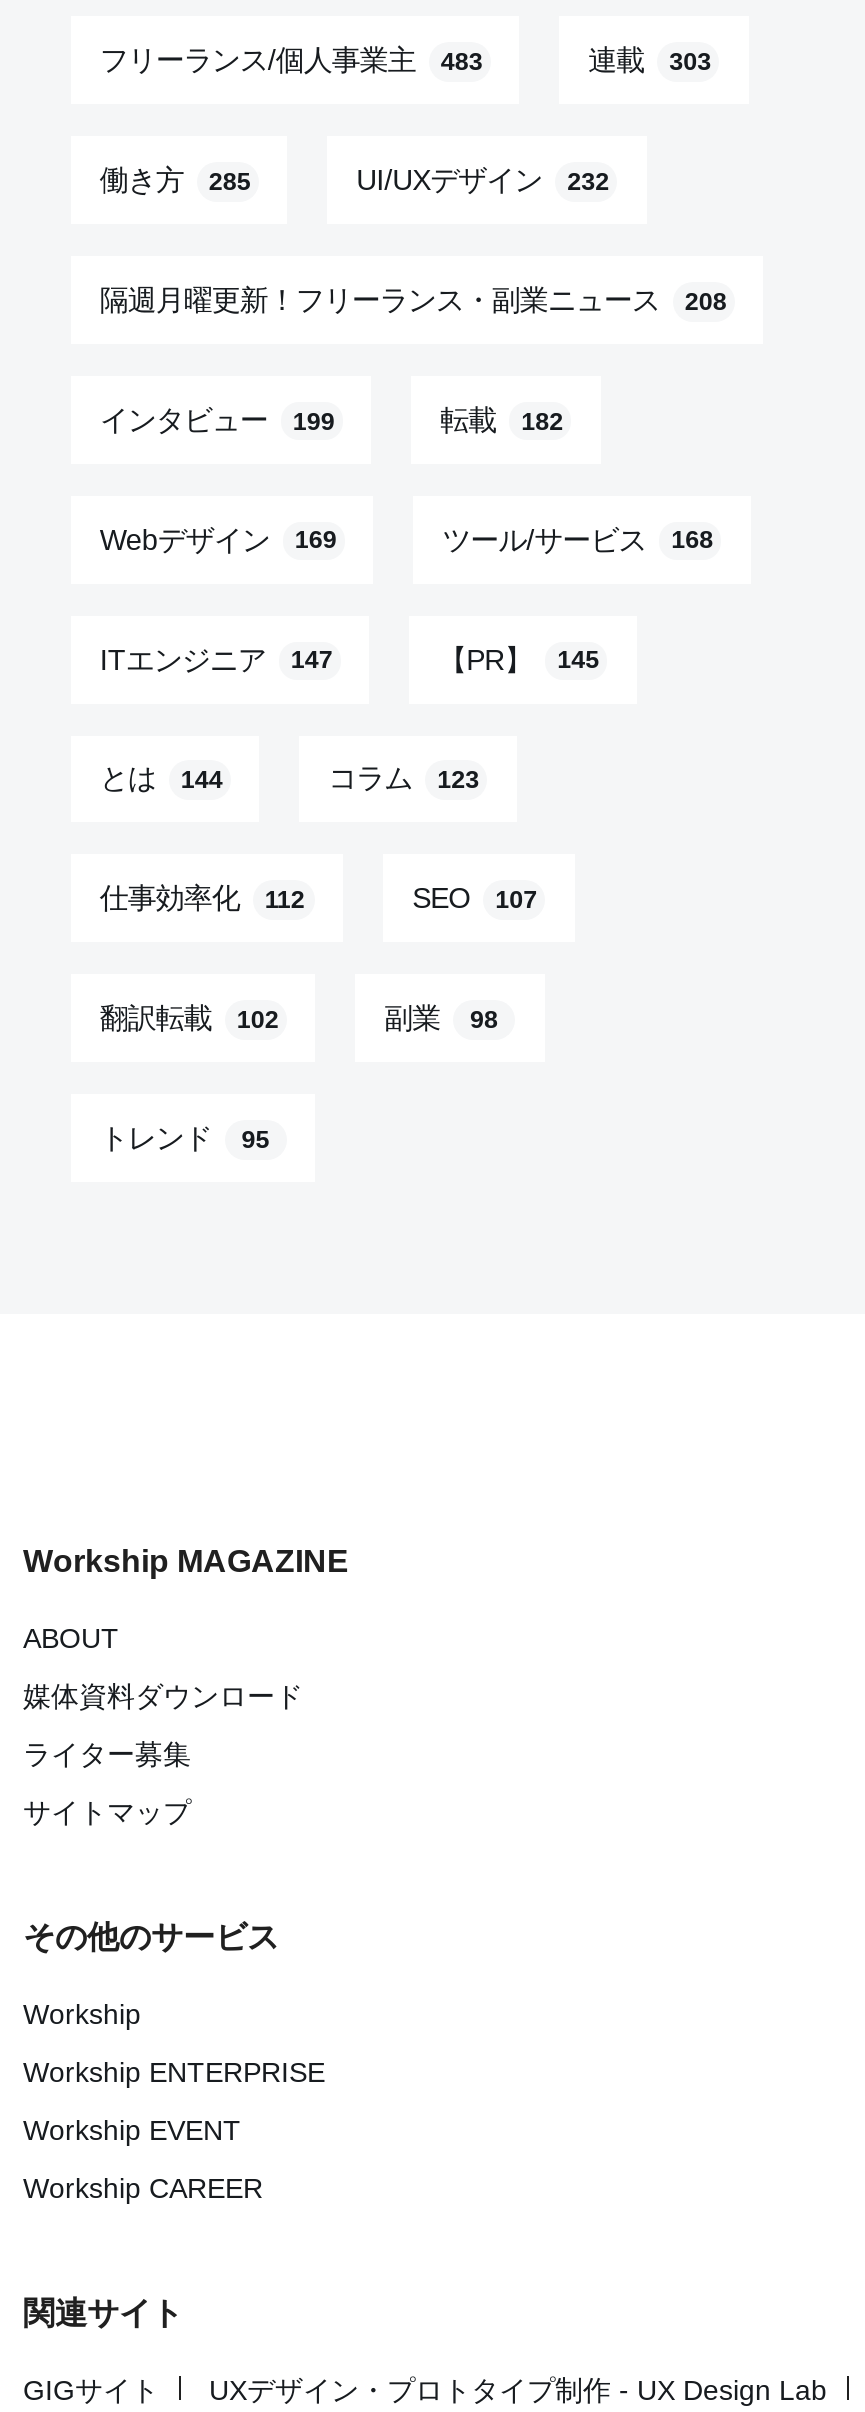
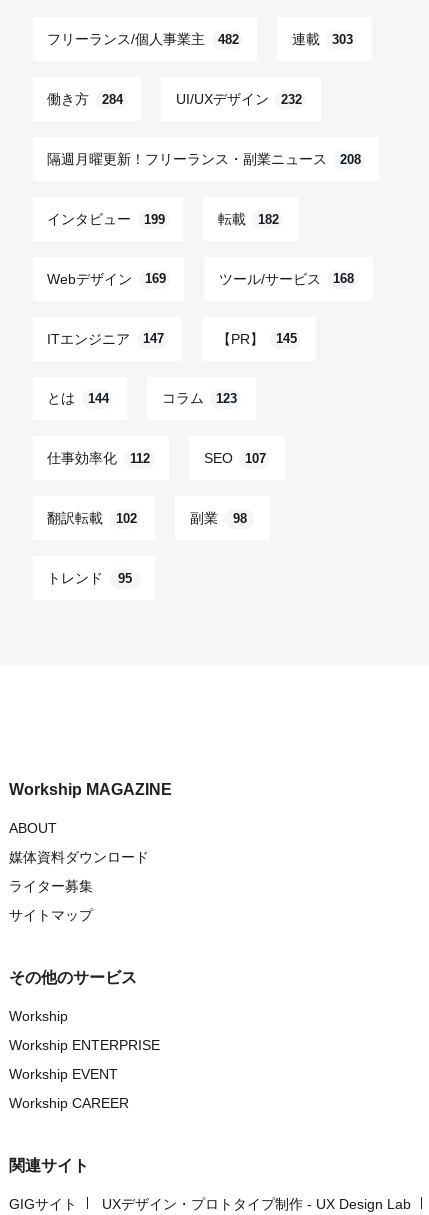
- フリーランス/個人事業主 483
+ フリーランス/個人事業主 482

- 働き方 285
+ 働き方 284
